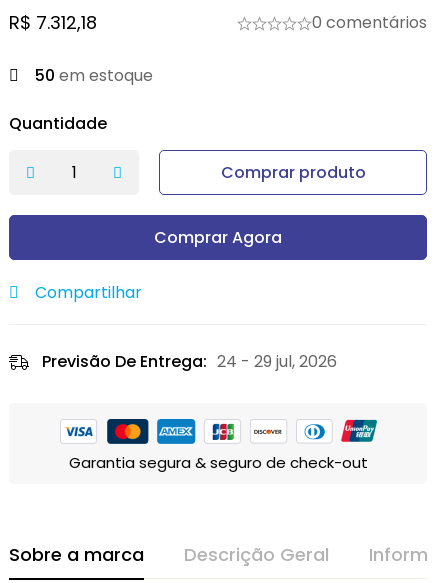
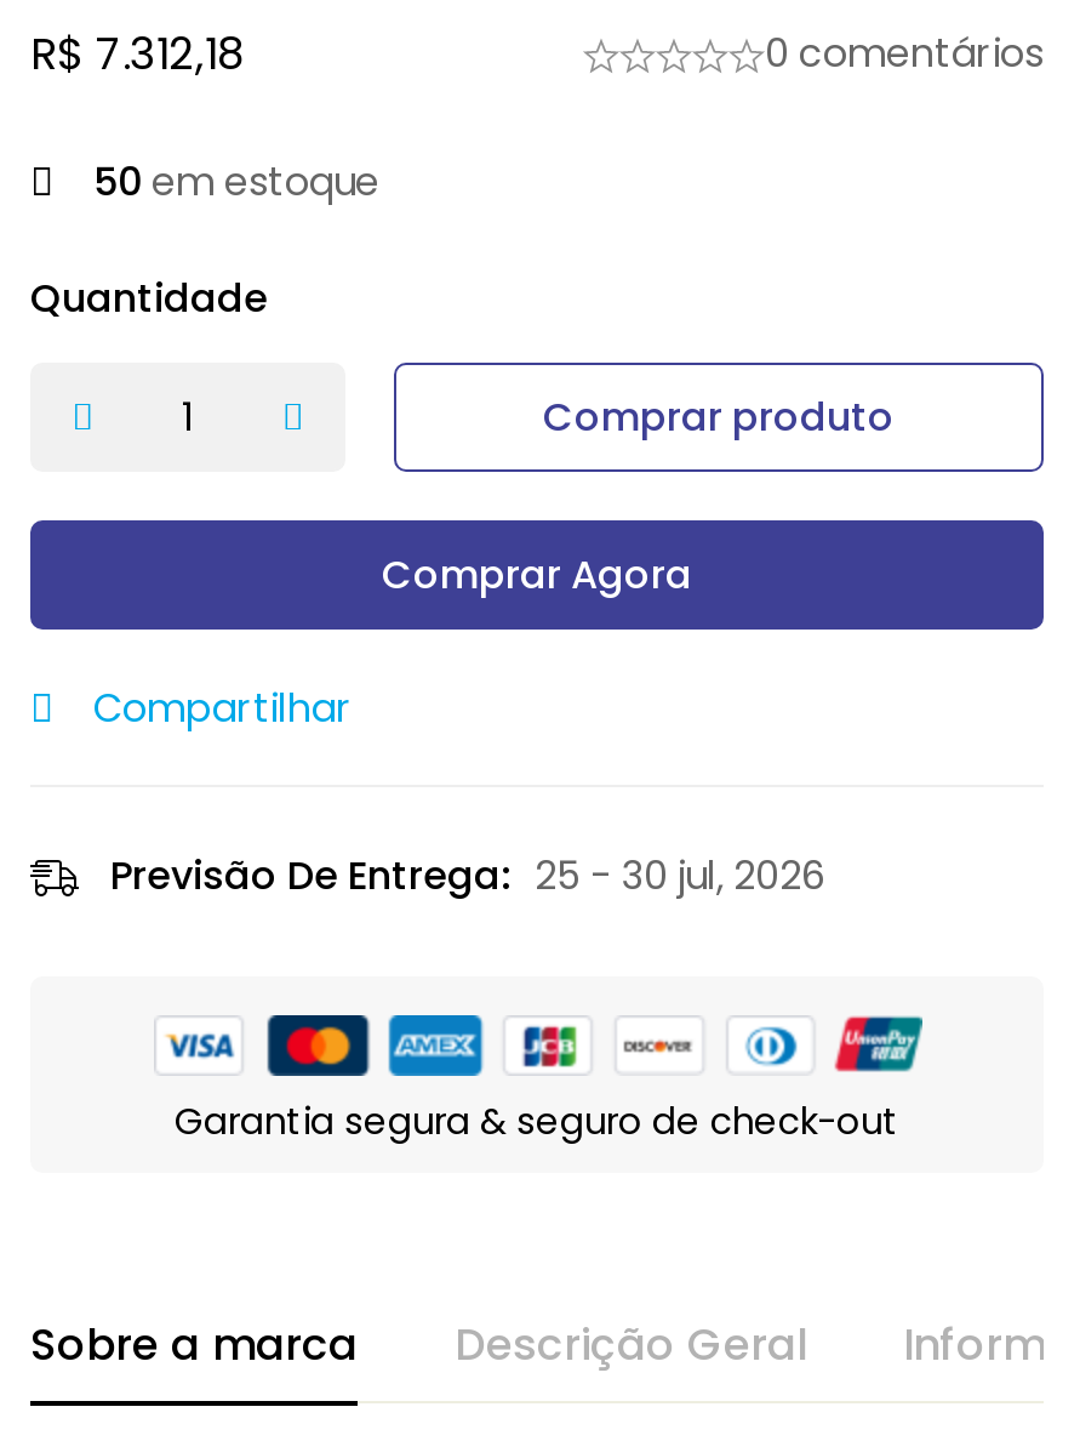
- Previsão De Entrega: 24 - 29 jul, 2026
+ Previsão De Entrega: 25 - 30 jul, 2026
